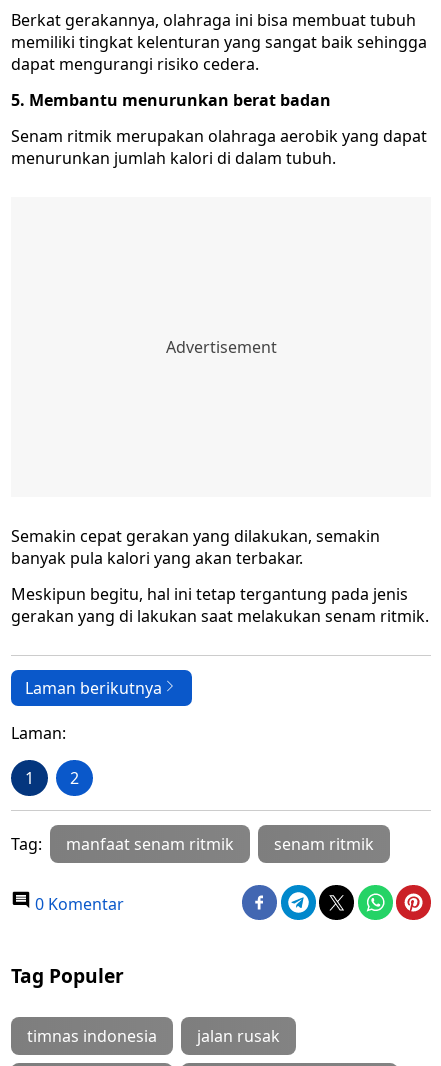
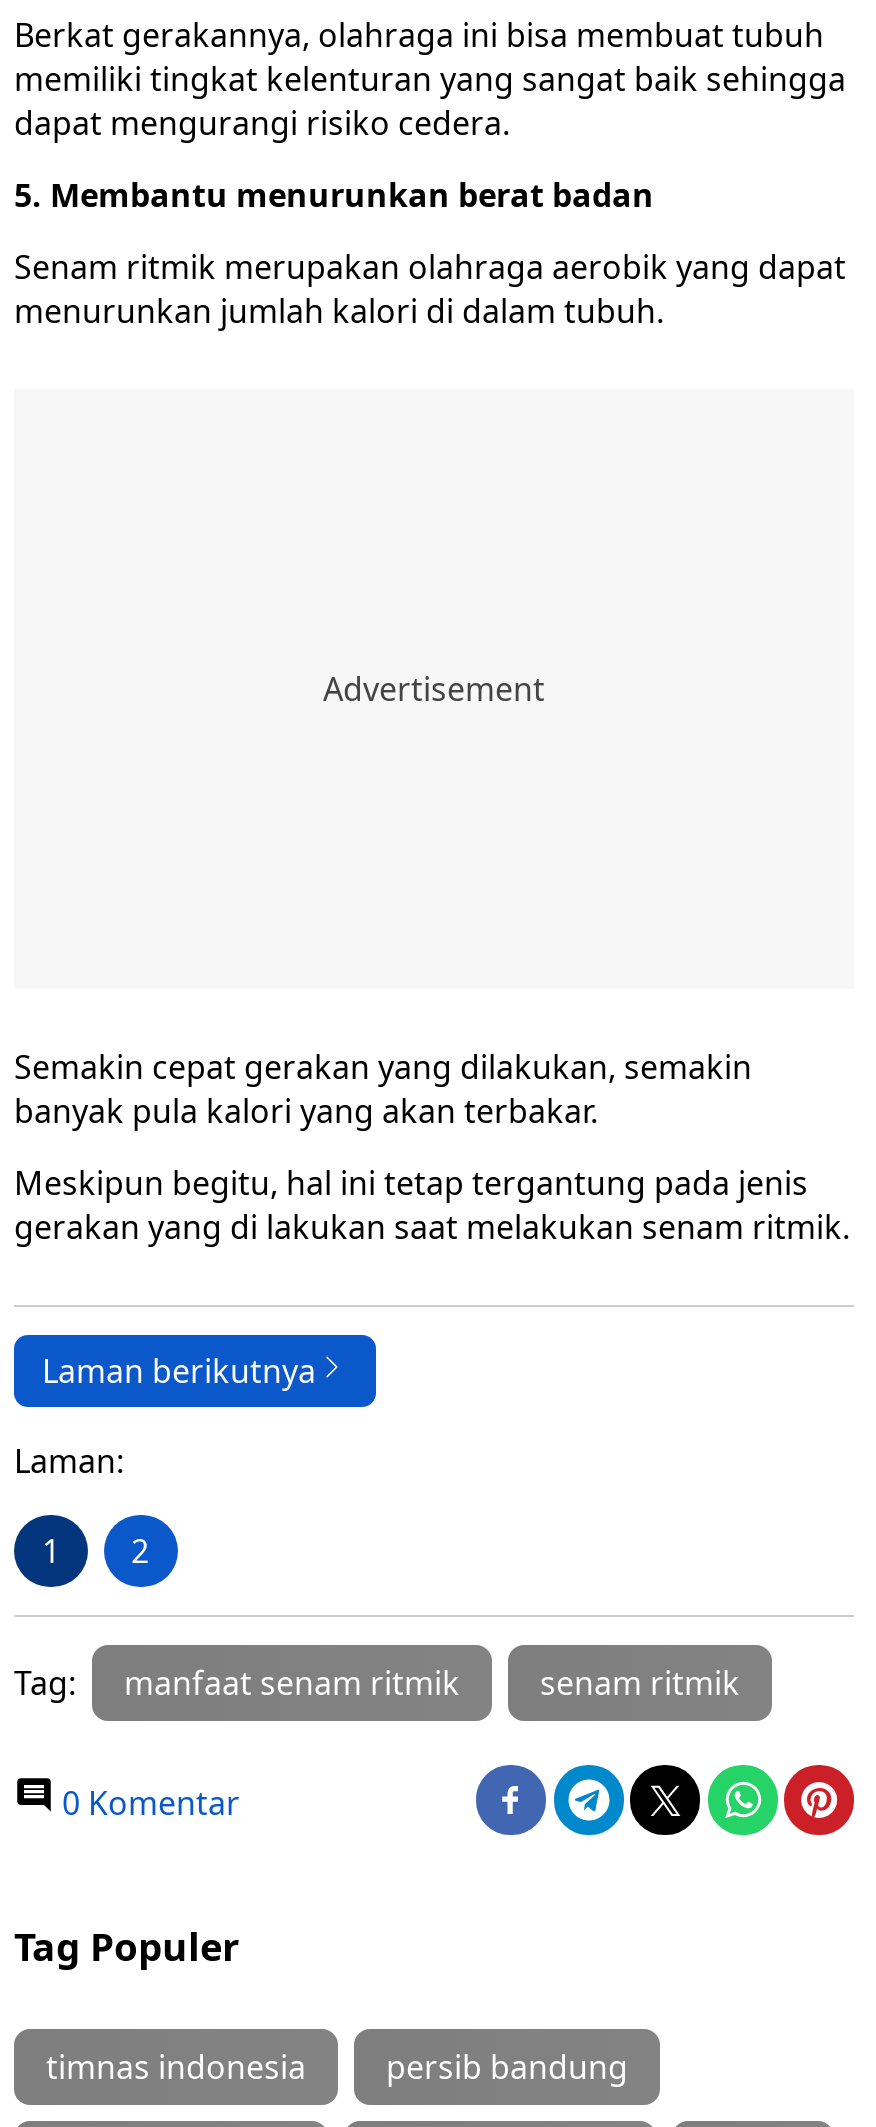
- jalan rusak
+ persib bandung
